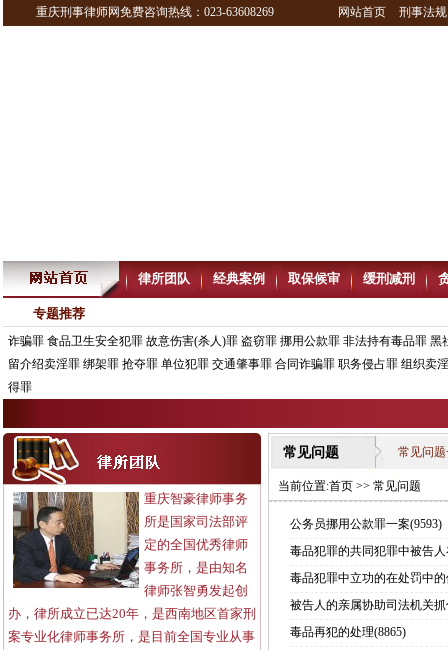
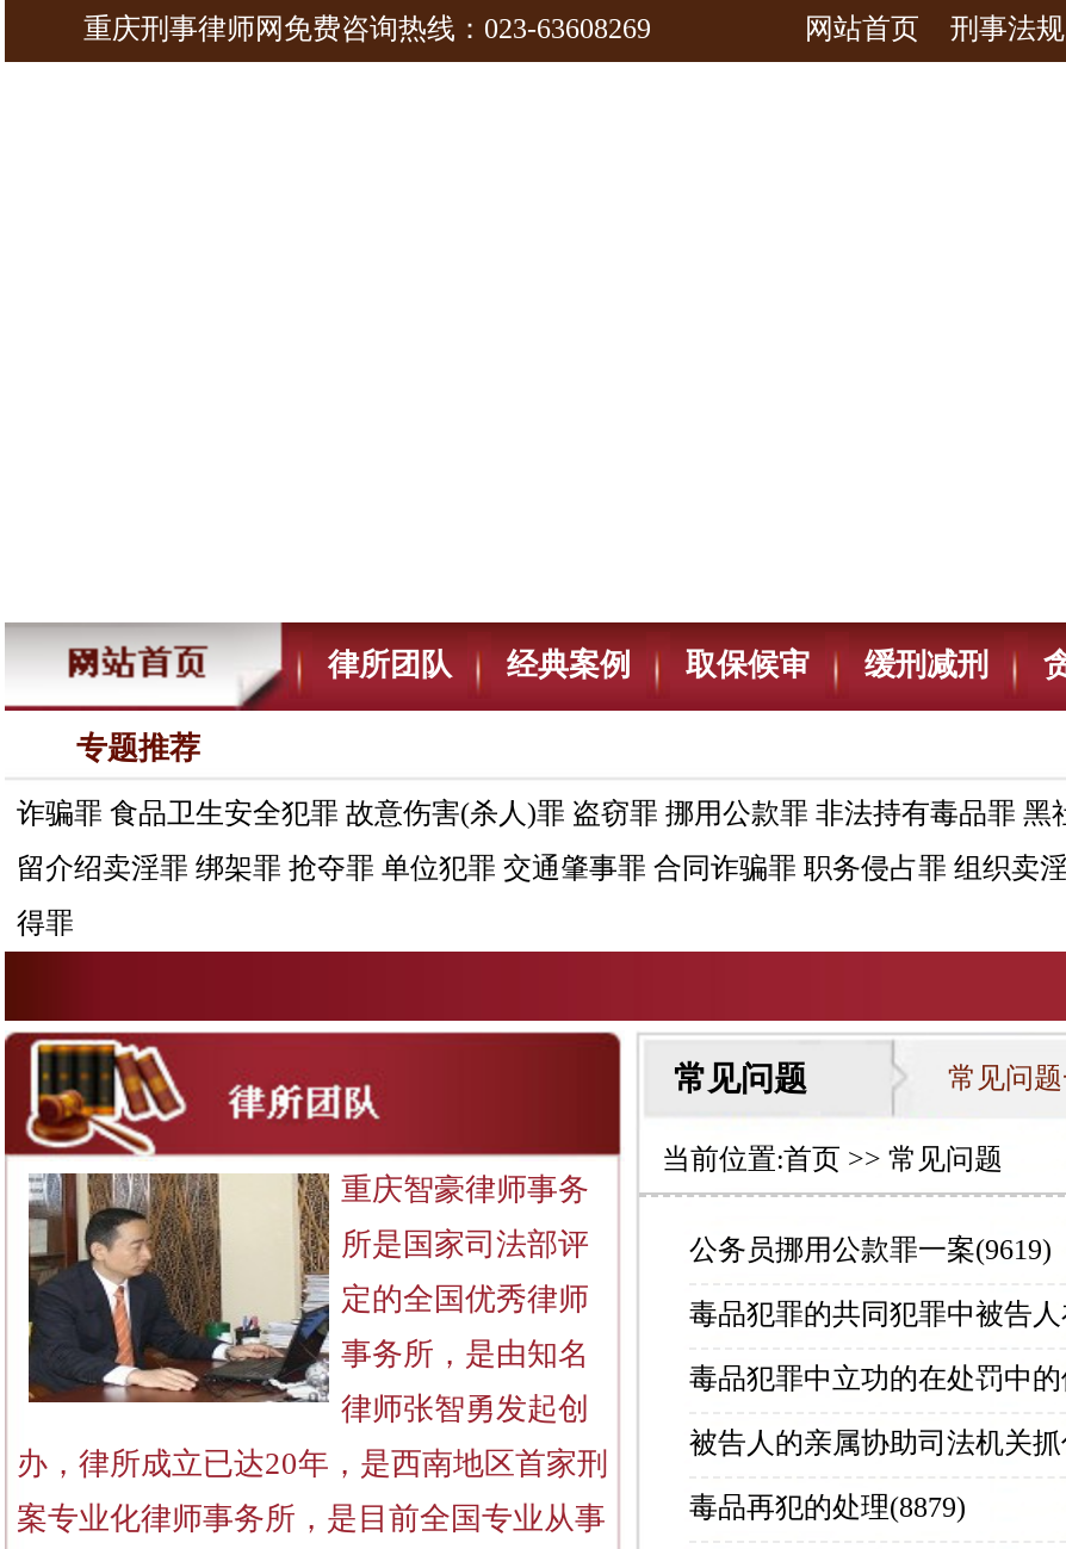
- 公务员挪用公款罪一案(9593)
+ 公务员挪用公款罪一案(9619)

- 毒品再犯的处理(8865)
+ 毒品再犯的处理(8879)
